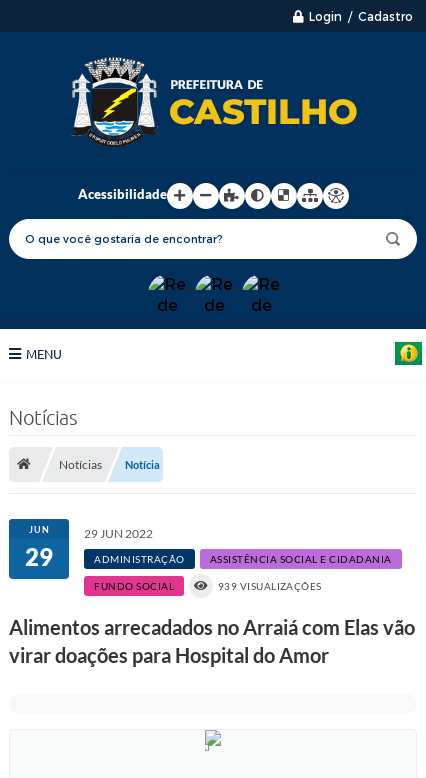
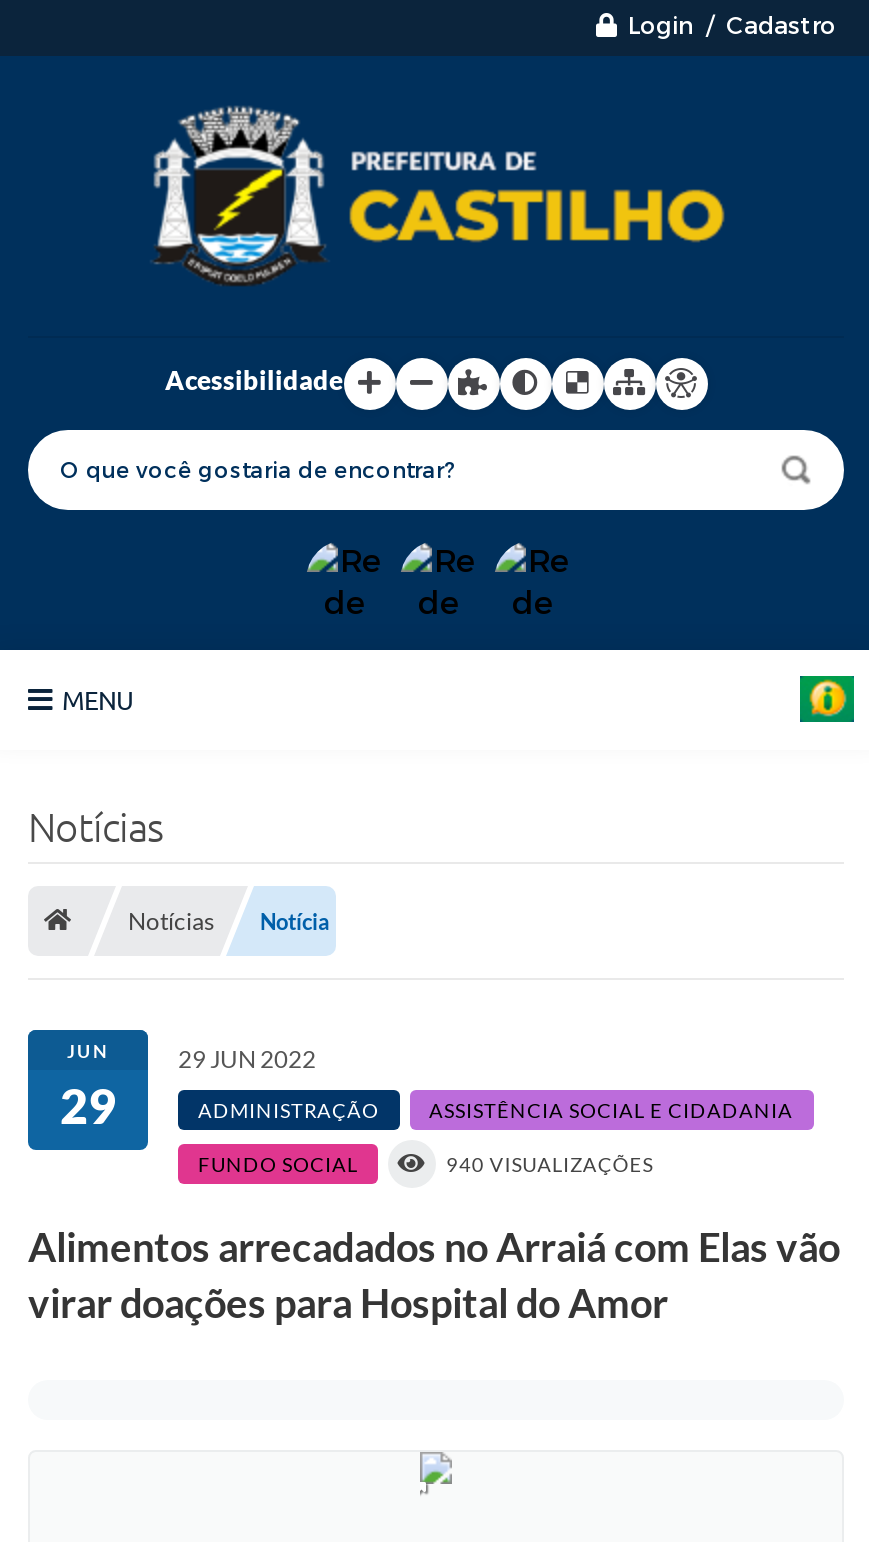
- 939 VISUALIZAÇÕES
+ 940 VISUALIZAÇÕES
